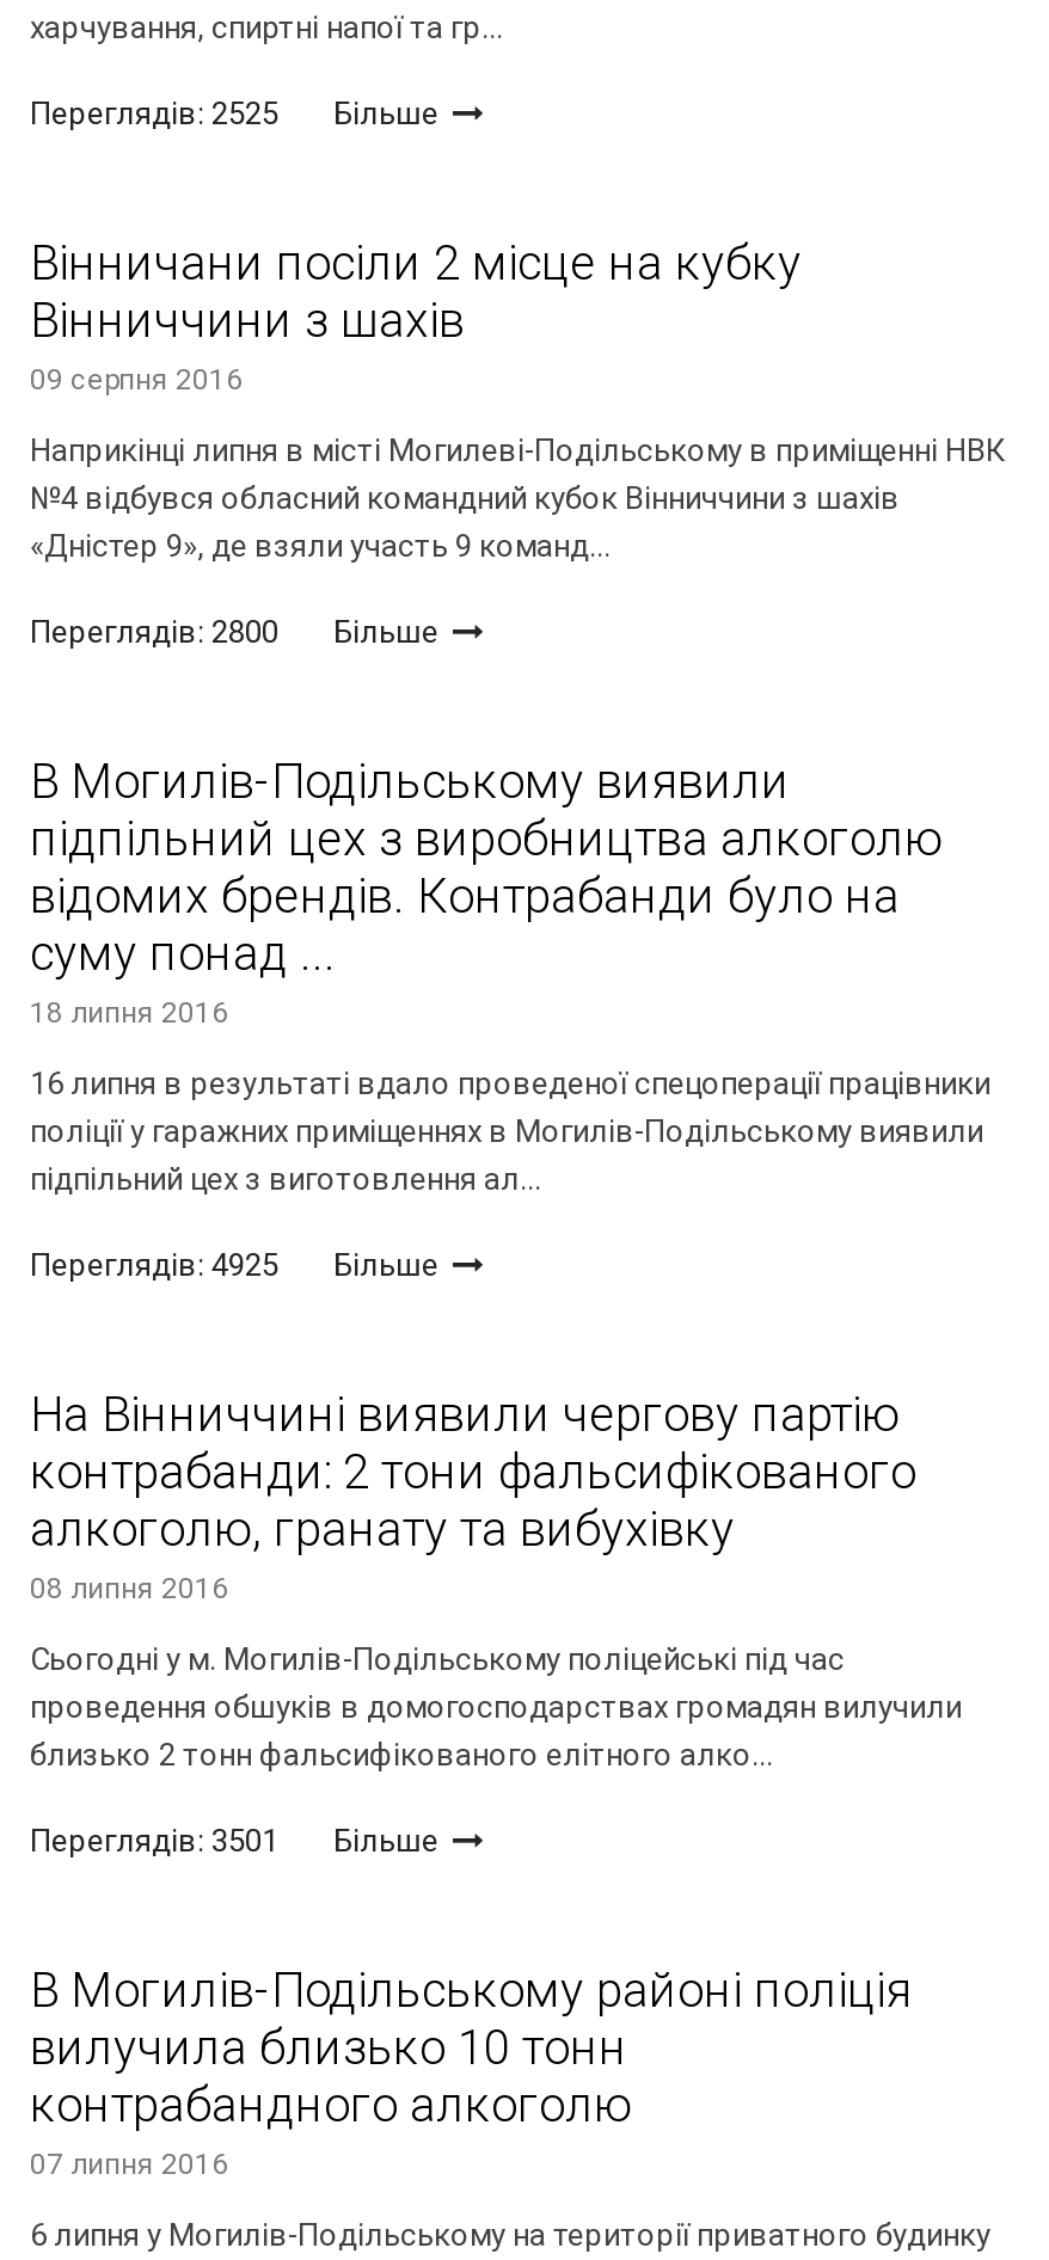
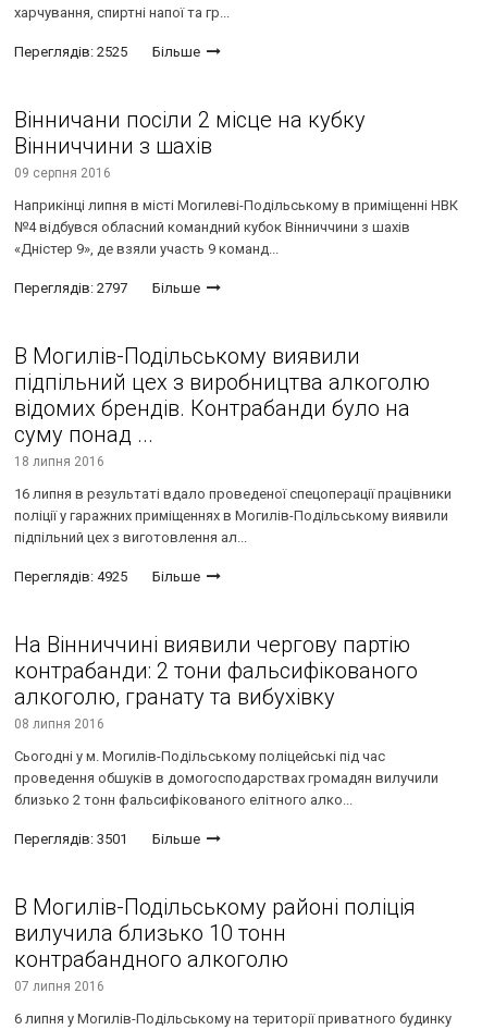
- Переглядів: 2800 Більше
+ Переглядів: 2797 Більше
